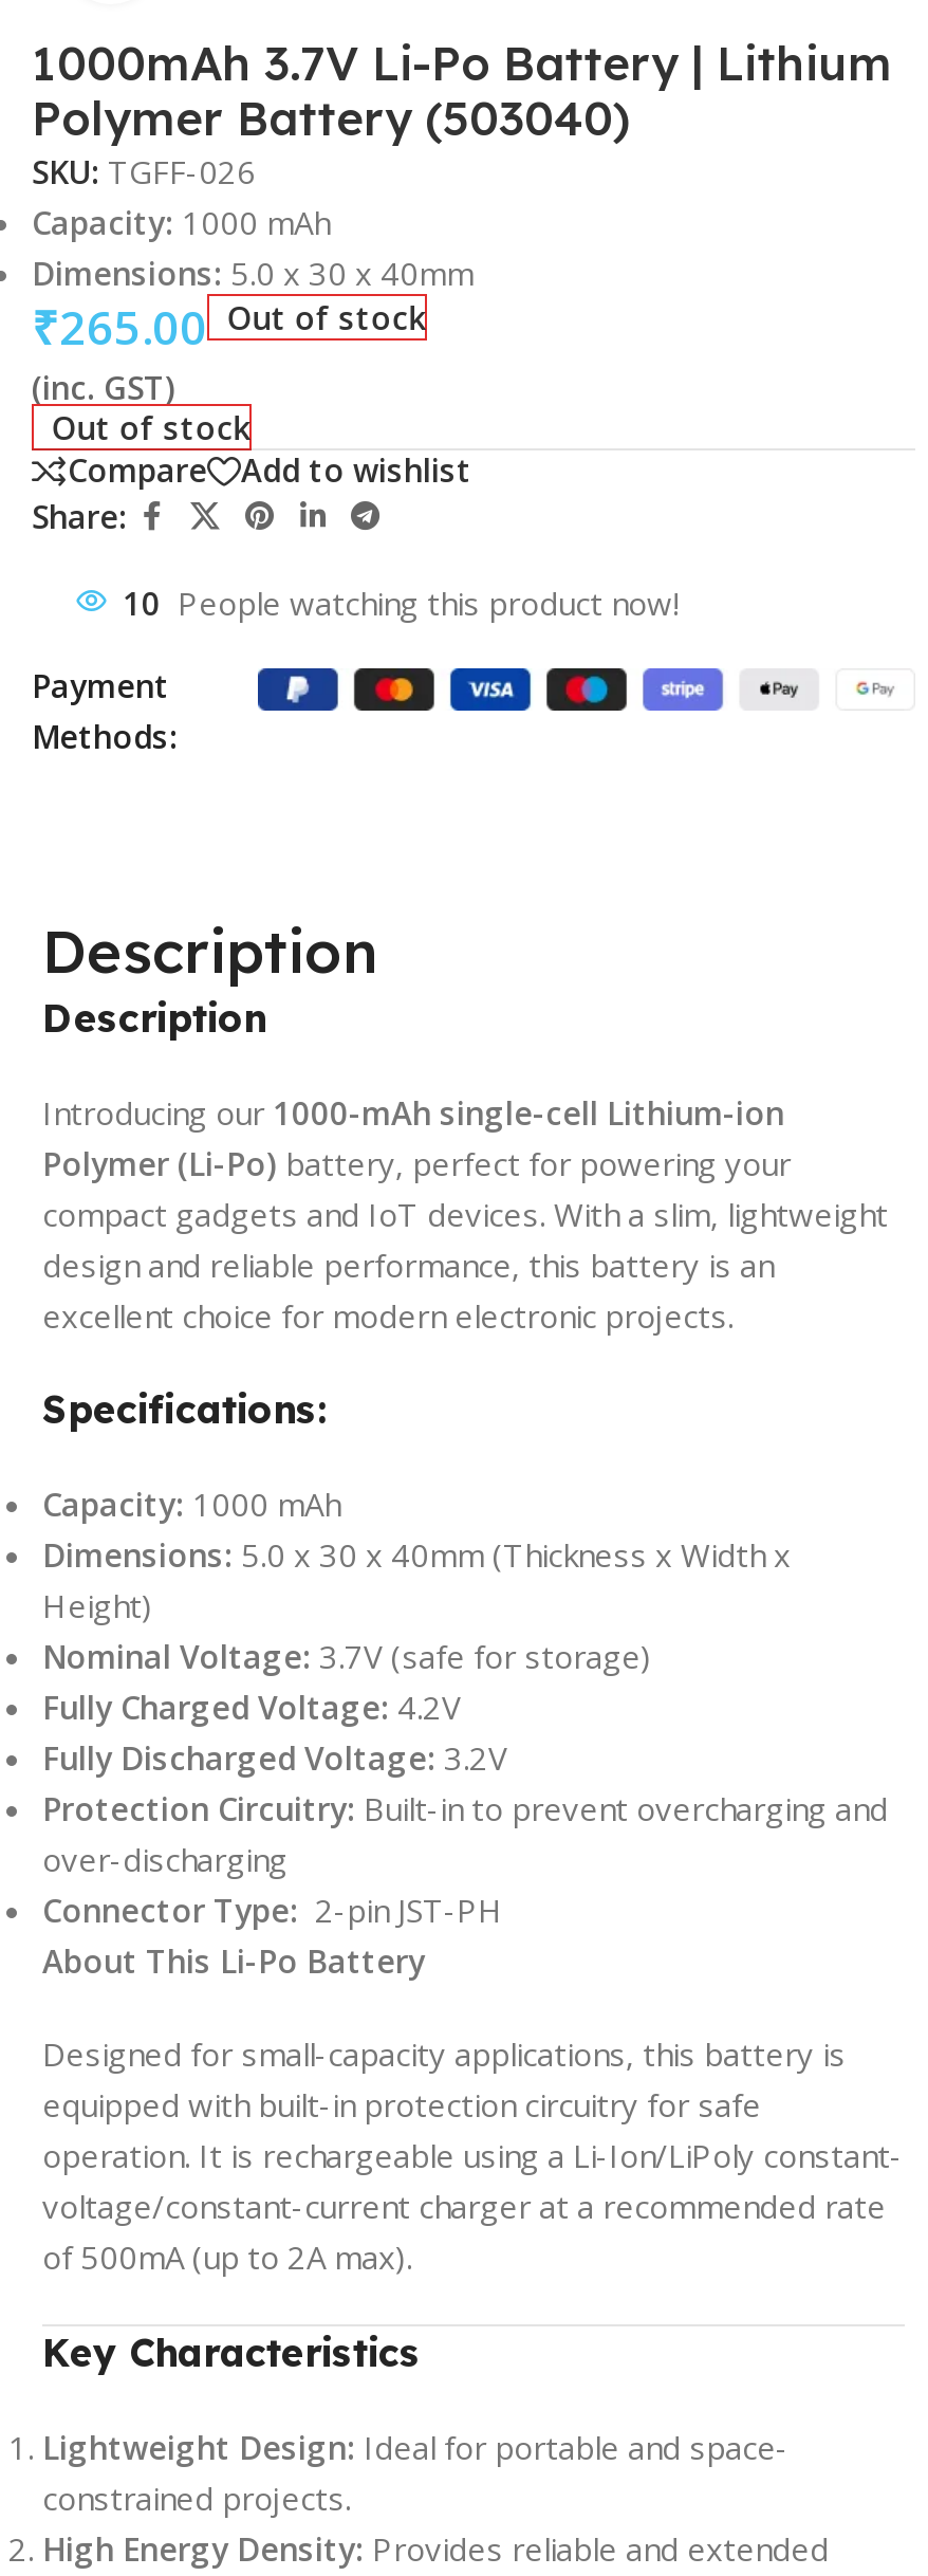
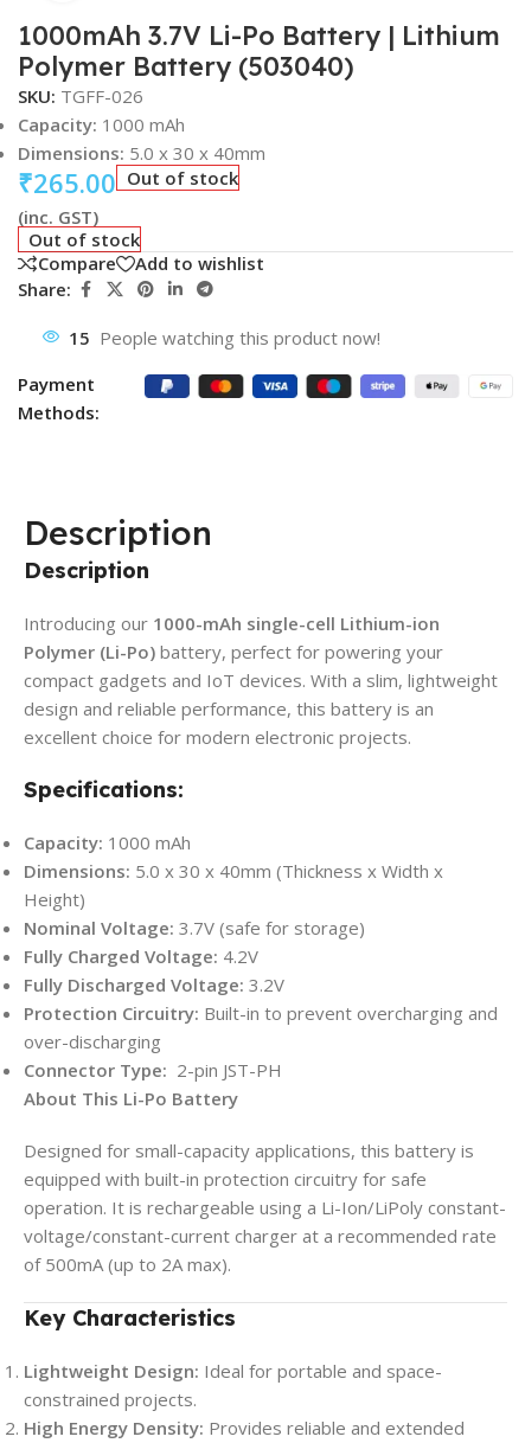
- 10 People watching this product now!
+ 15 People watching this product now!
